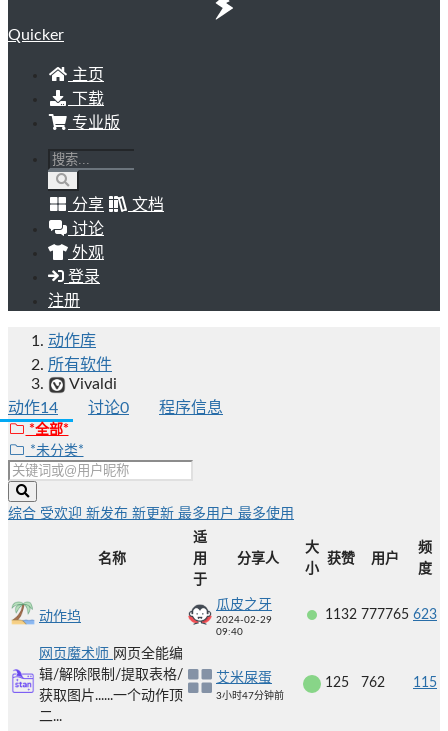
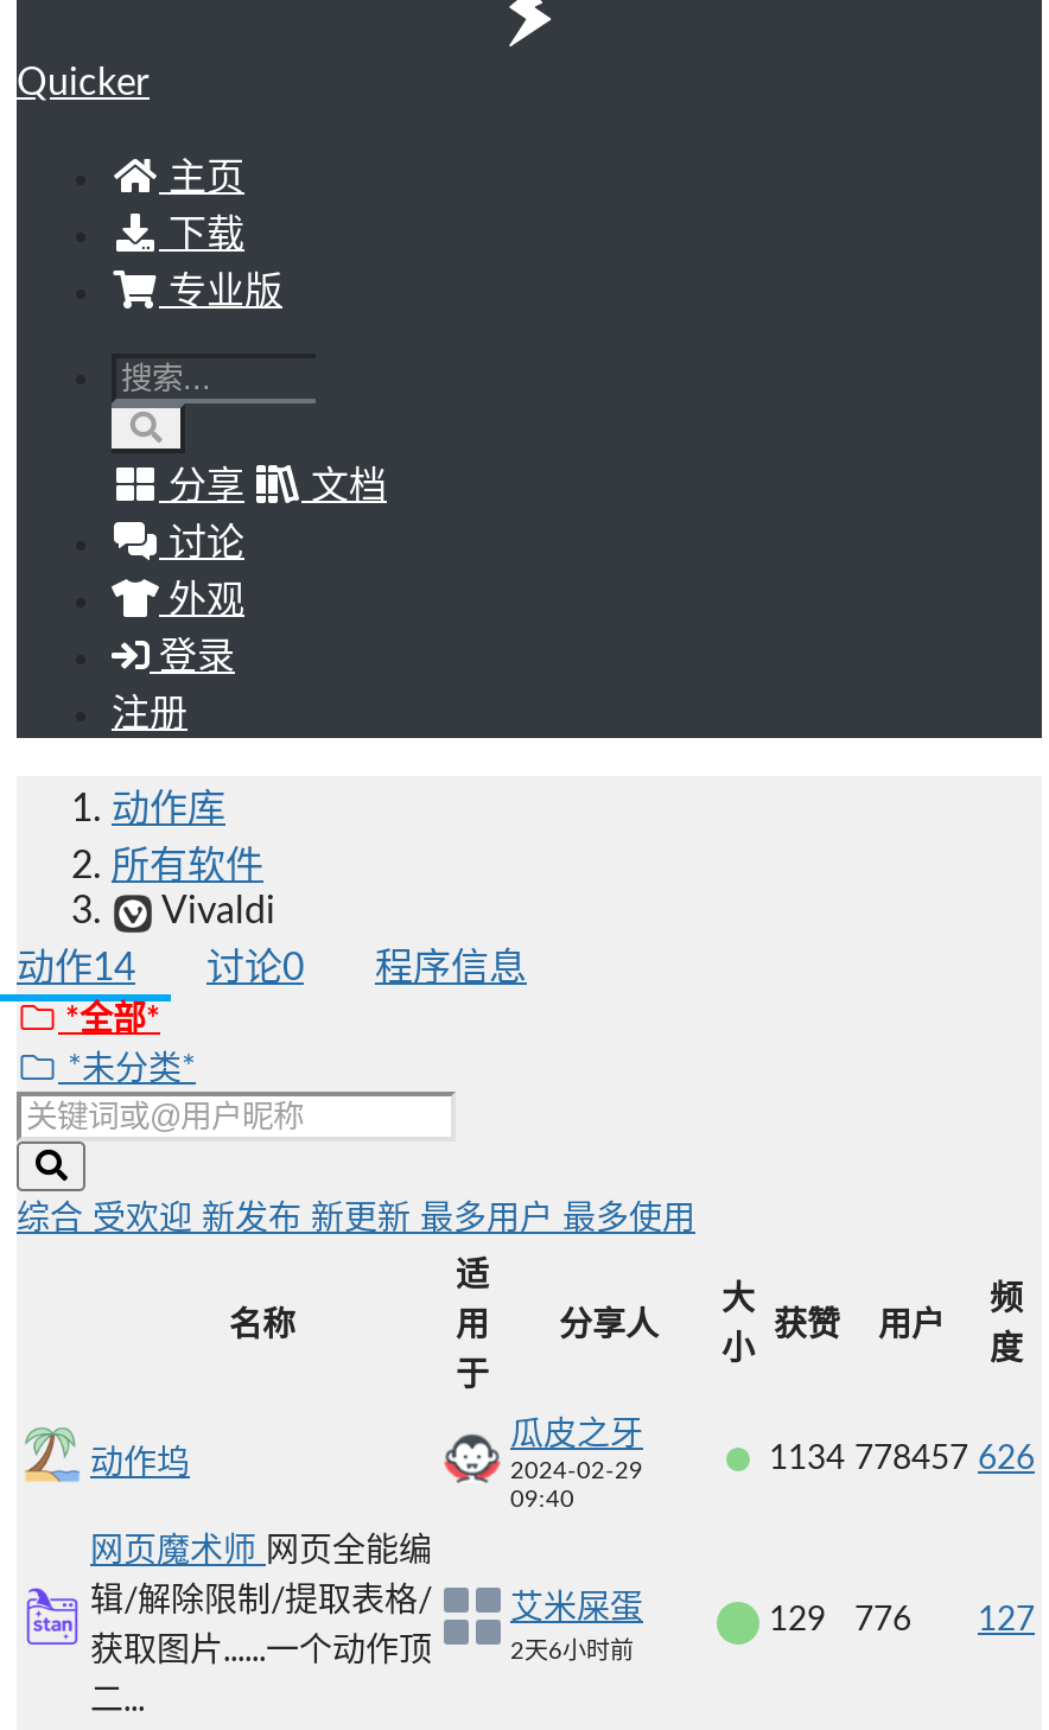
- 1132 777765 623
+ 1134 778457 626

- 125
- 762
- 115
+ 129
+ 776
+ 127

- 3小时47分钟前
+ 2天6小时前
